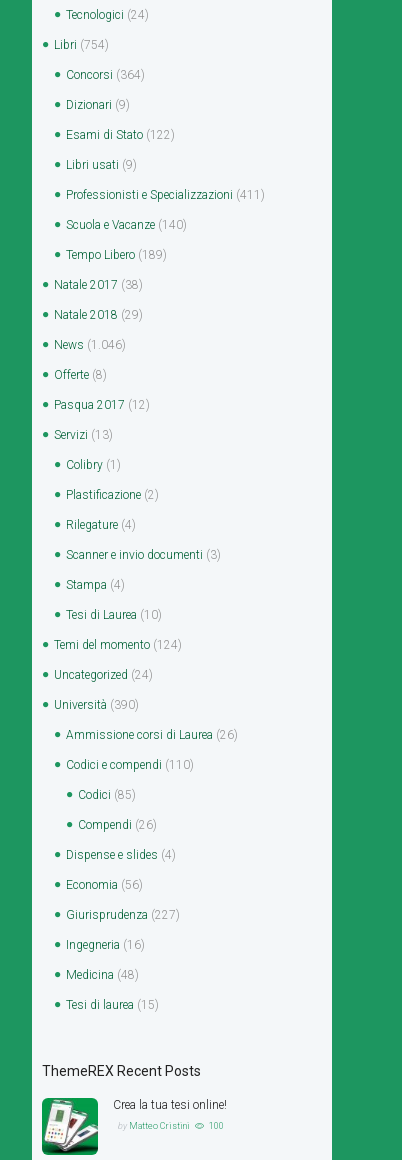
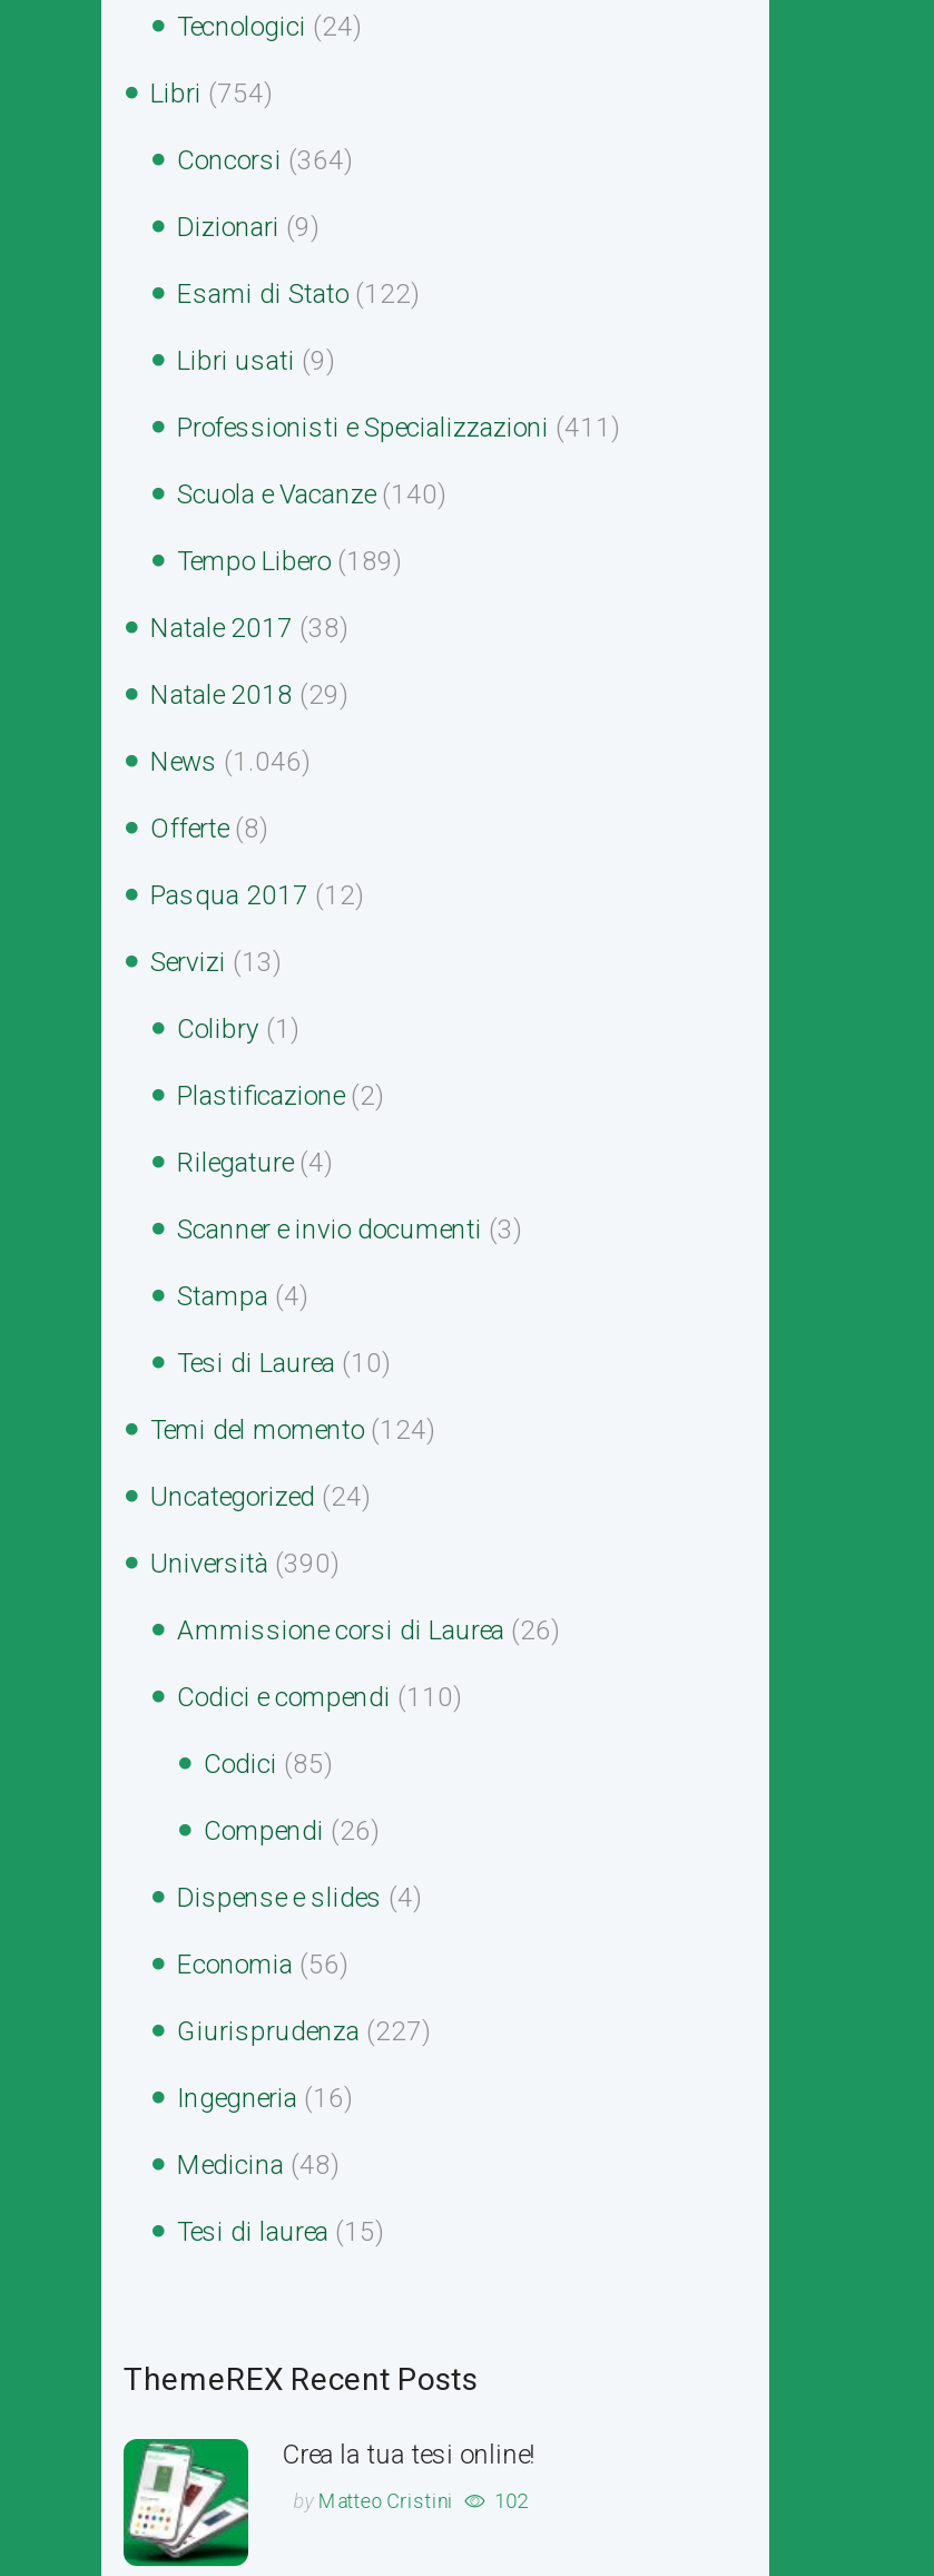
- by Matteo Cristini 100
+ by Matteo Cristini 102
